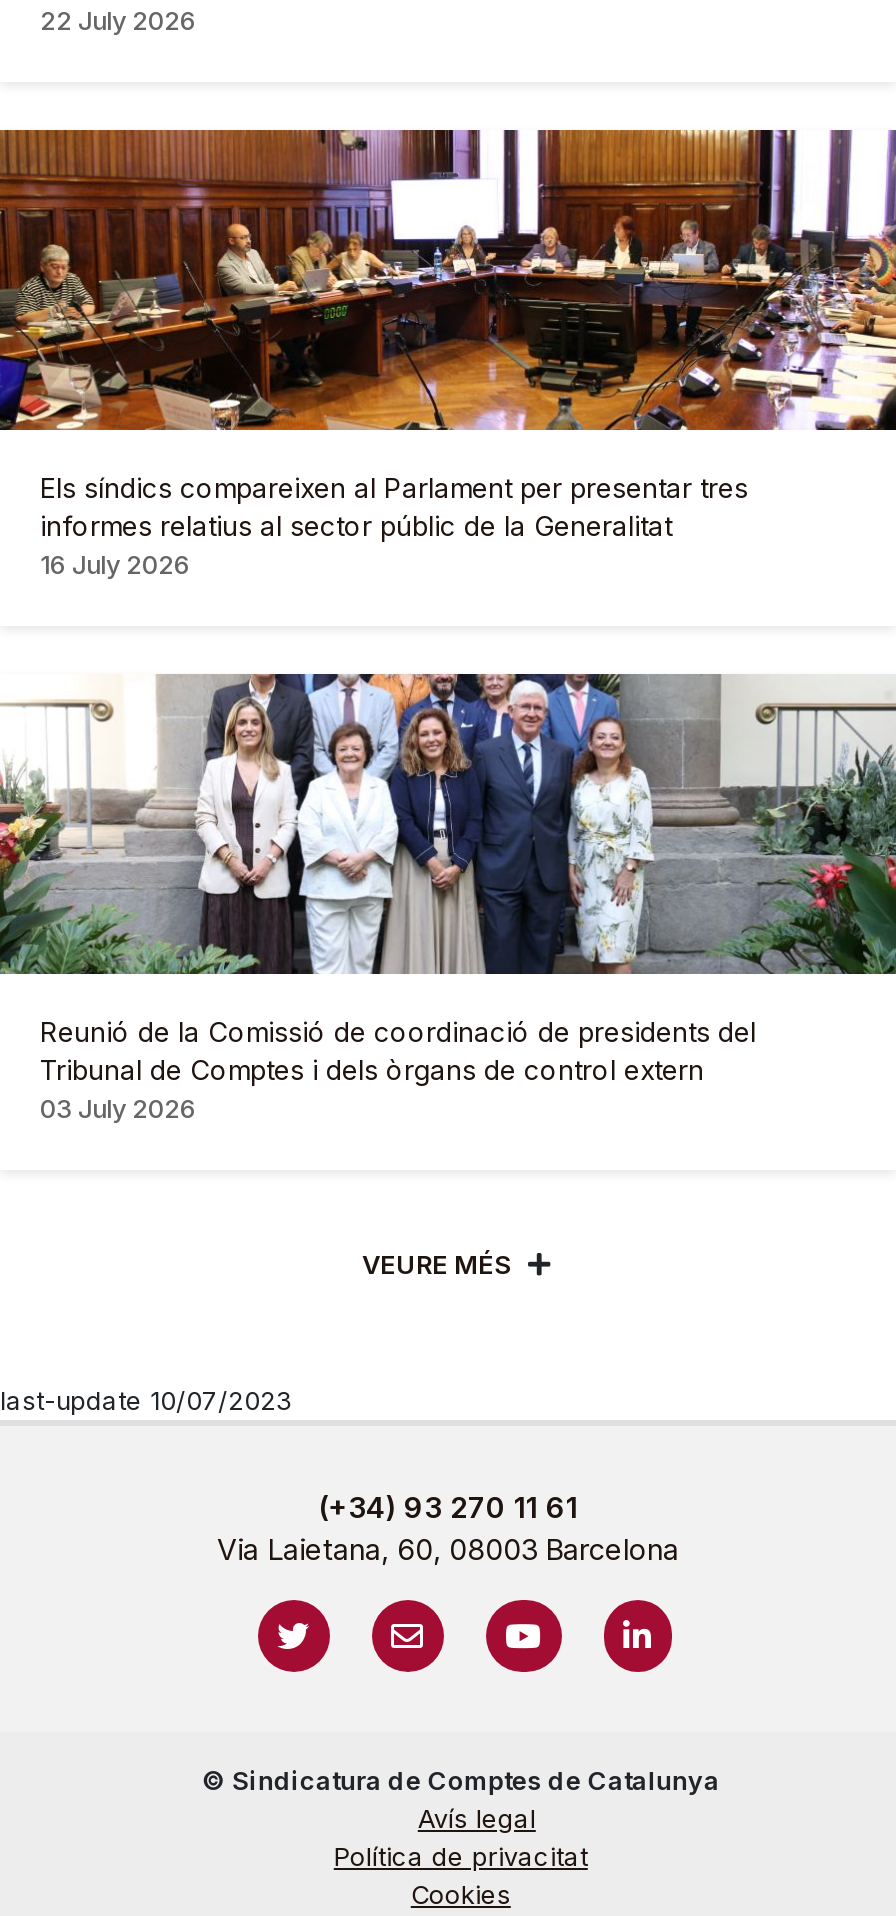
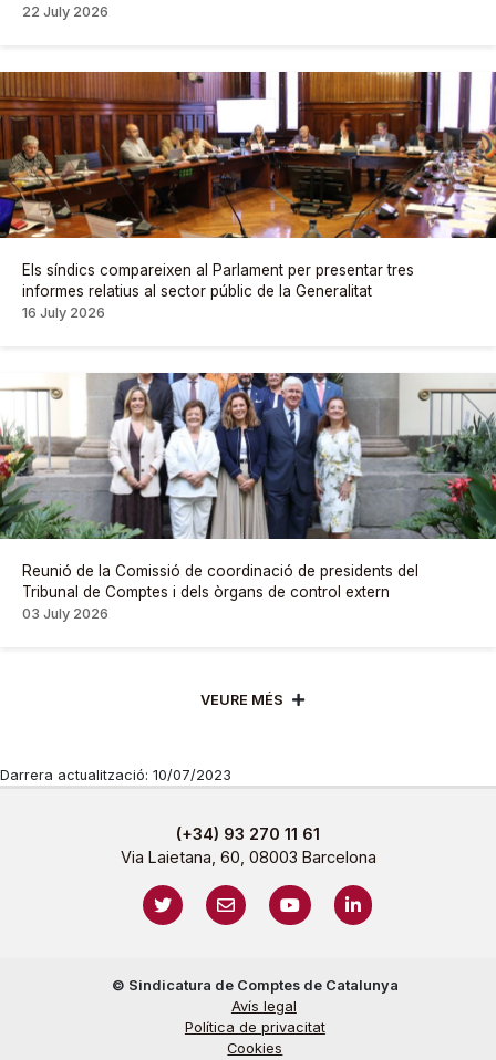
- last-update 10/07/2023
+ Darrera actualització: 10/07/2023
